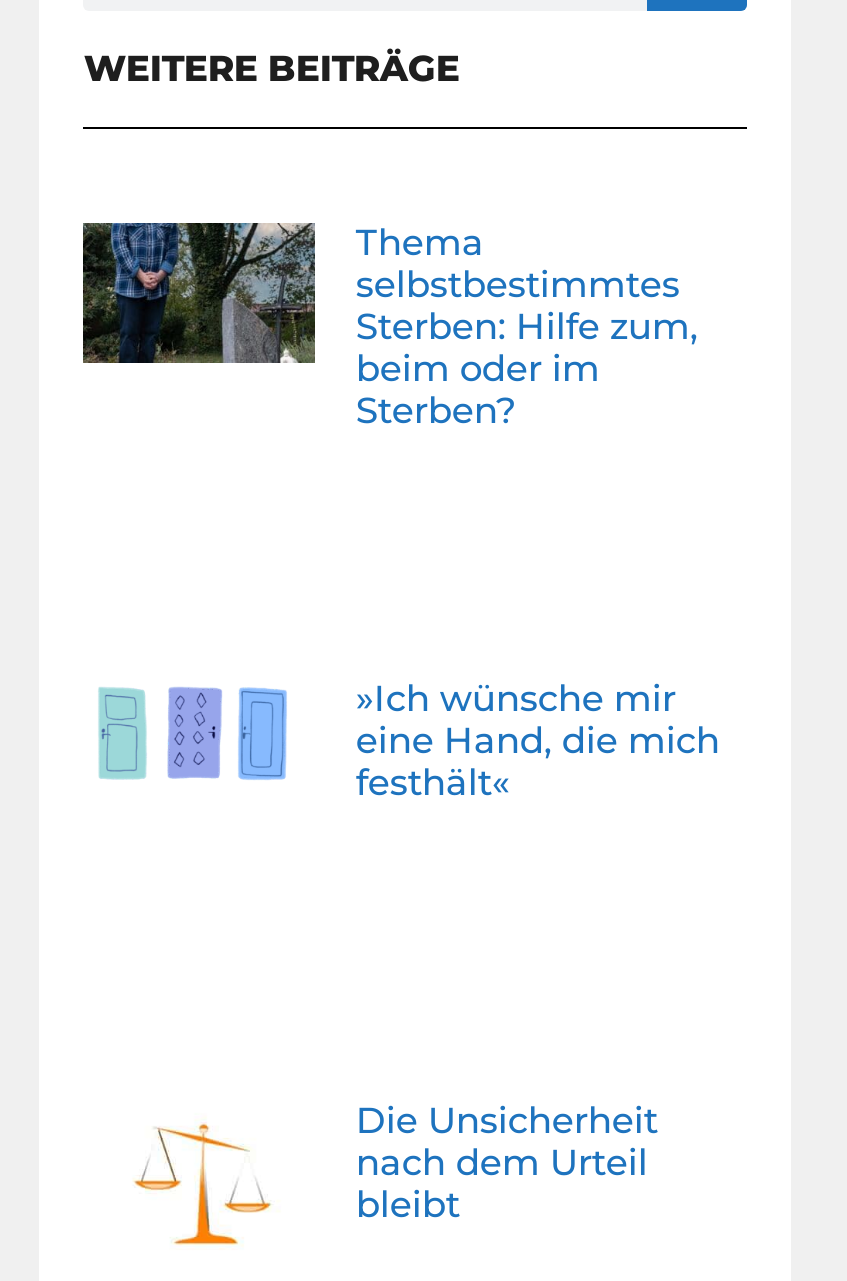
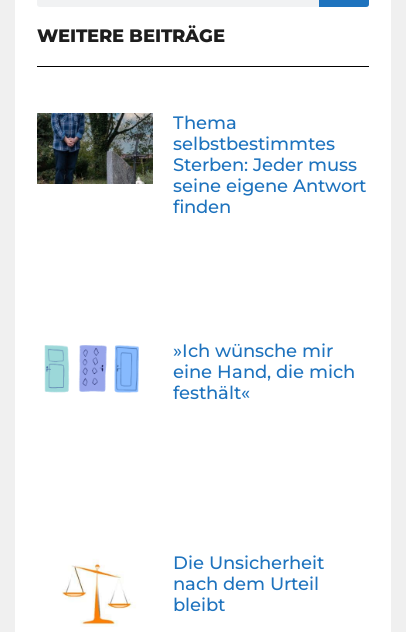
- Sterben: Hilfe zum,
- beim oder im
- Sterben?
+ Sterben: Jeder muss
+ seine eigene Antwort
+ finden
